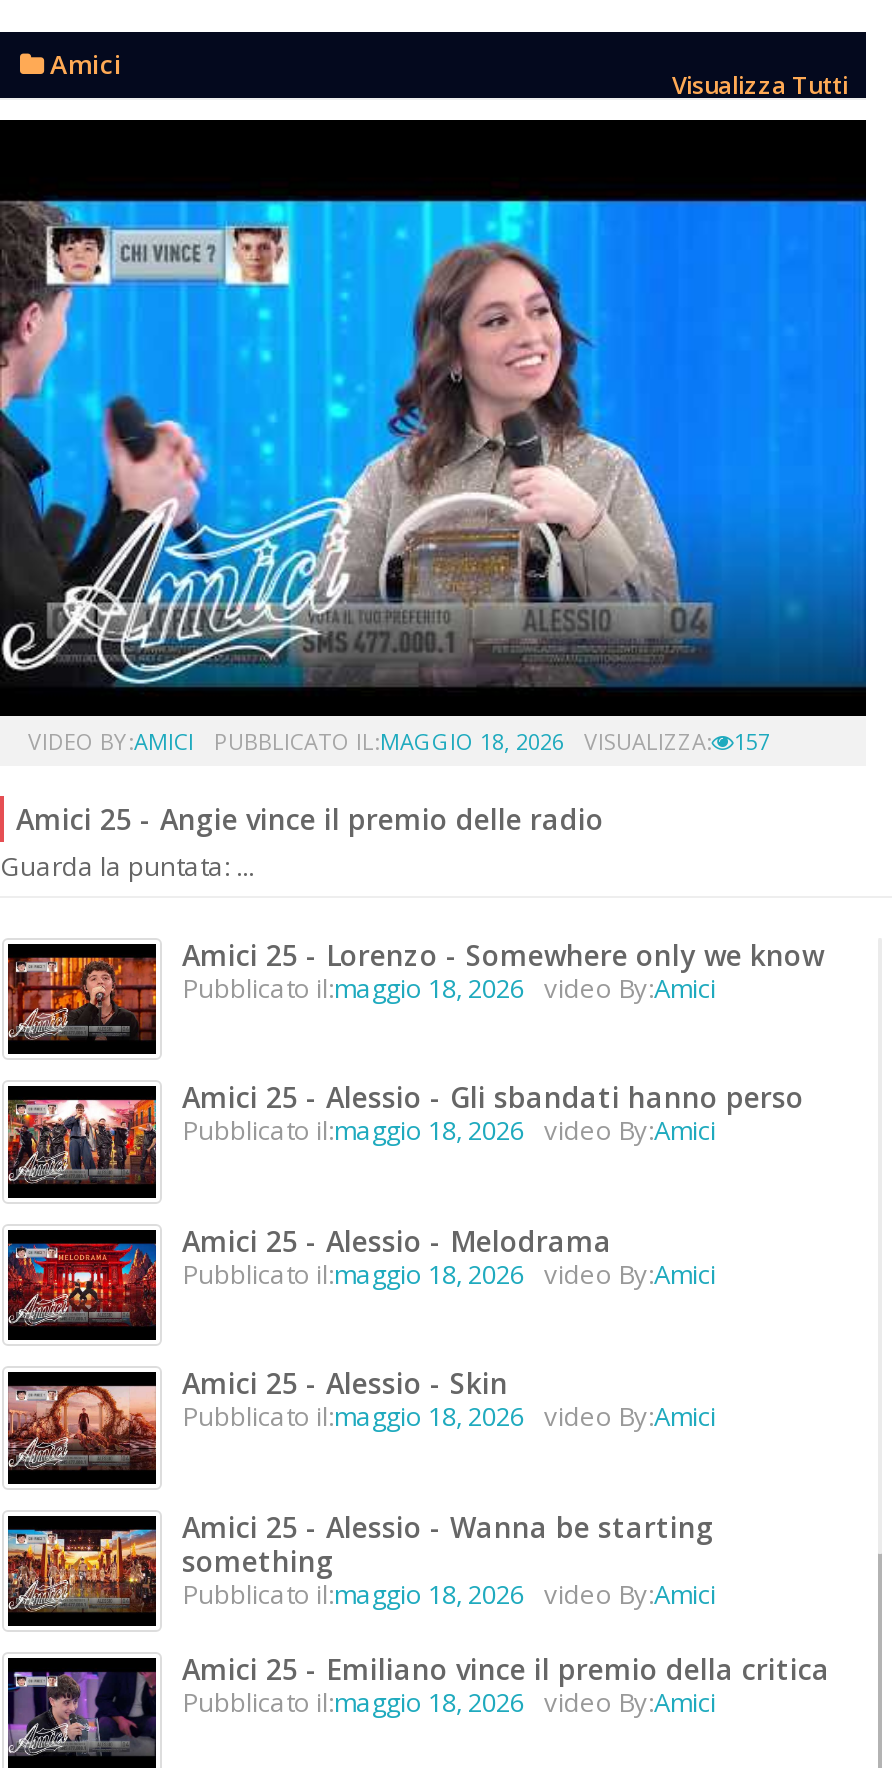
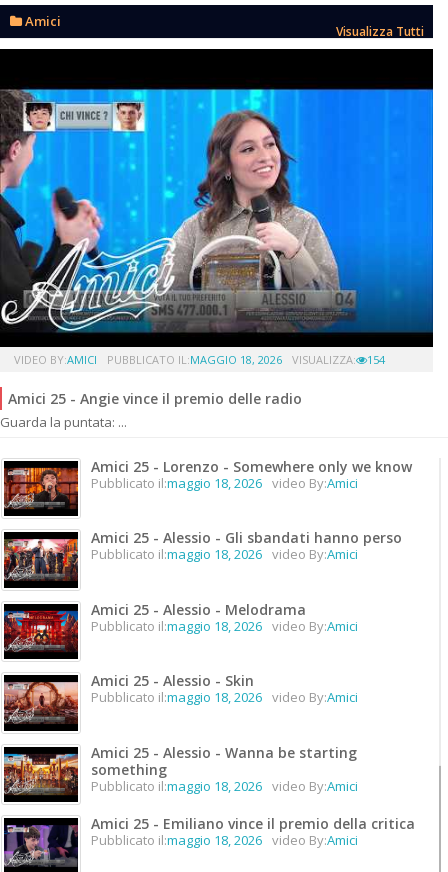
- VIDEO BY:AMICI PUBBLICATO IL:MAGGIO 18, 2026 VISUALIZZA: 157
+ VIDEO BY:AMICI PUBBLICATO IL:MAGGIO 18, 2026 VISUALIZZA: 154
